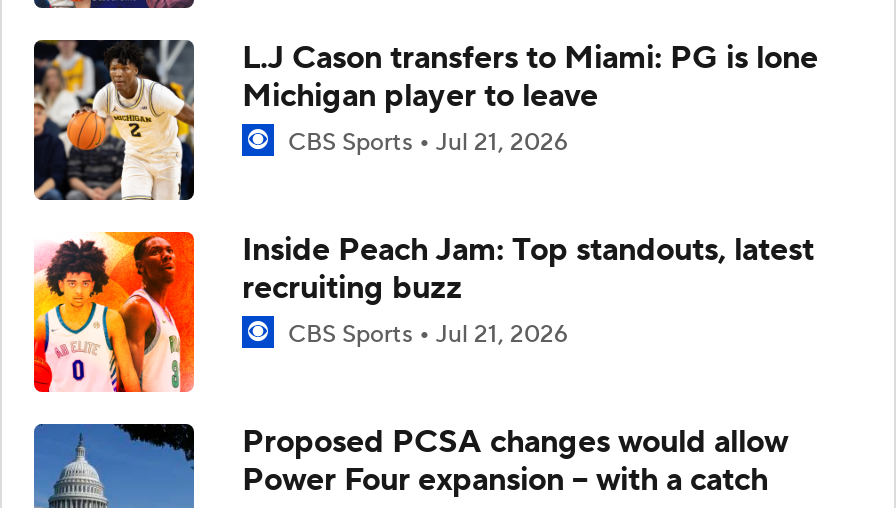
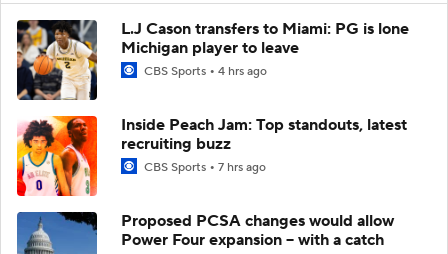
- CBS Sports Jul 21, 2026
+ CBS Sports 4 hrs ago

- CBS Sports Jul 21, 2026
+ CBS Sports 7 hrs ago
